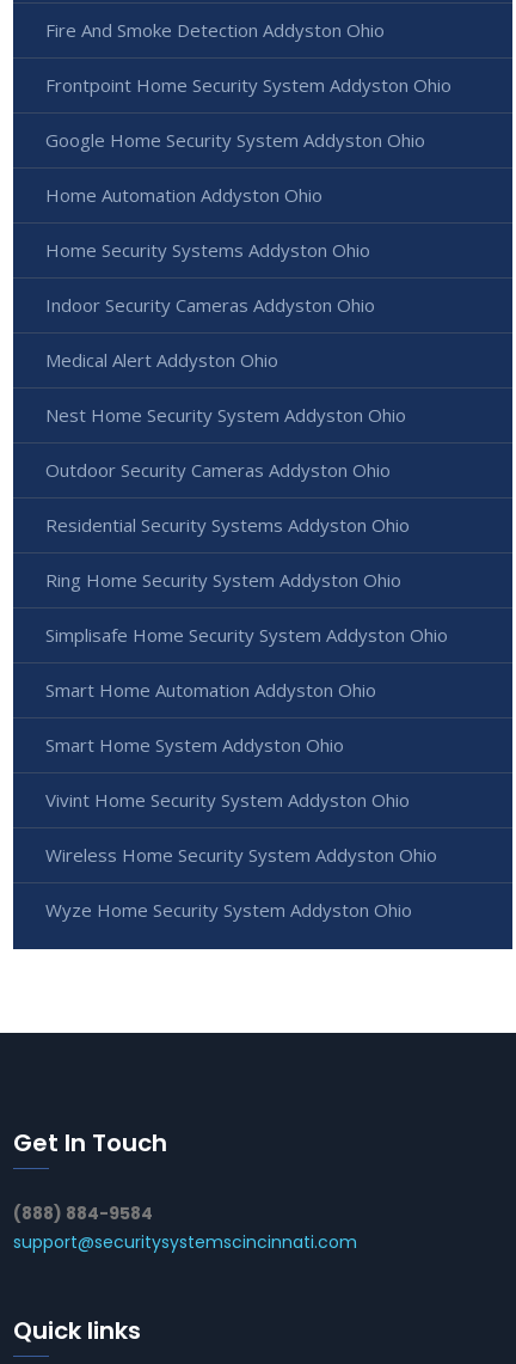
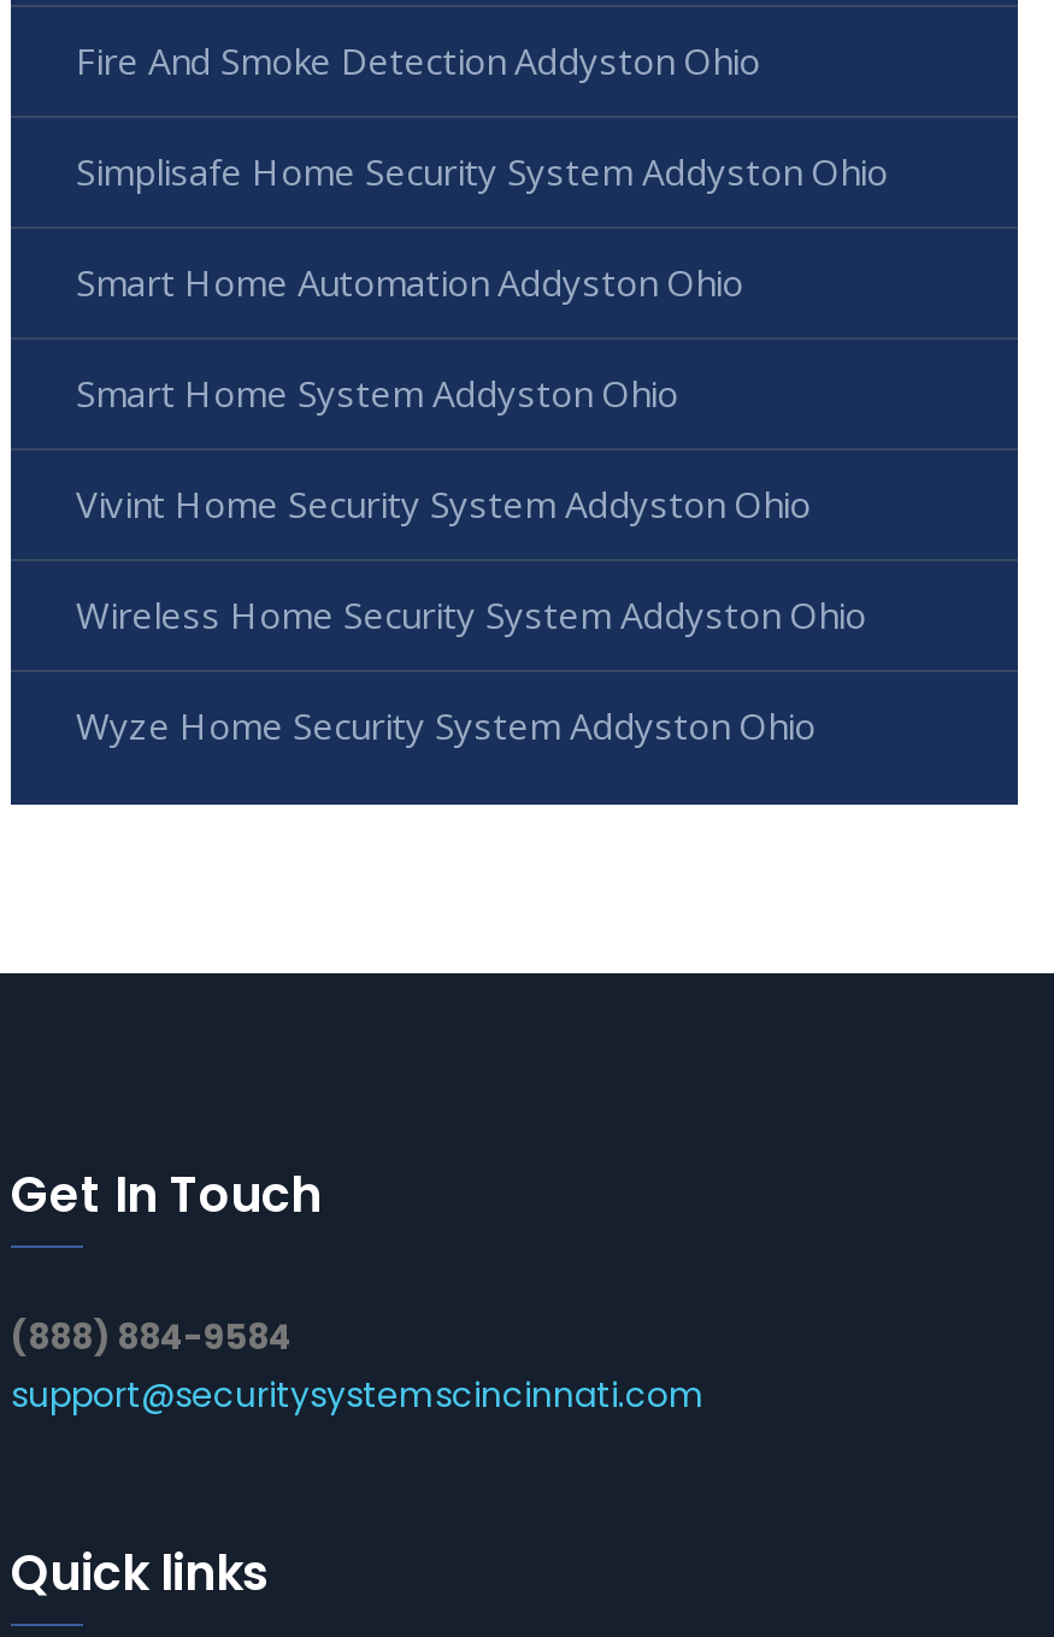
- Frontpoint Home Security System Addyston Ohio
- Google Home Security System Addyston Ohio
- Home Automation Addyston Ohio
- Home Security Systems Addyston Ohio
- Indoor Security Cameras Addyston Ohio
- Medical Alert Addyston Ohio
- Nest Home Security System Addyston Ohio
- Outdoor Security Cameras Addyston Ohio
- Residential Security Systems Addyston Ohio
- Ring Home Security System Addyston Ohio
